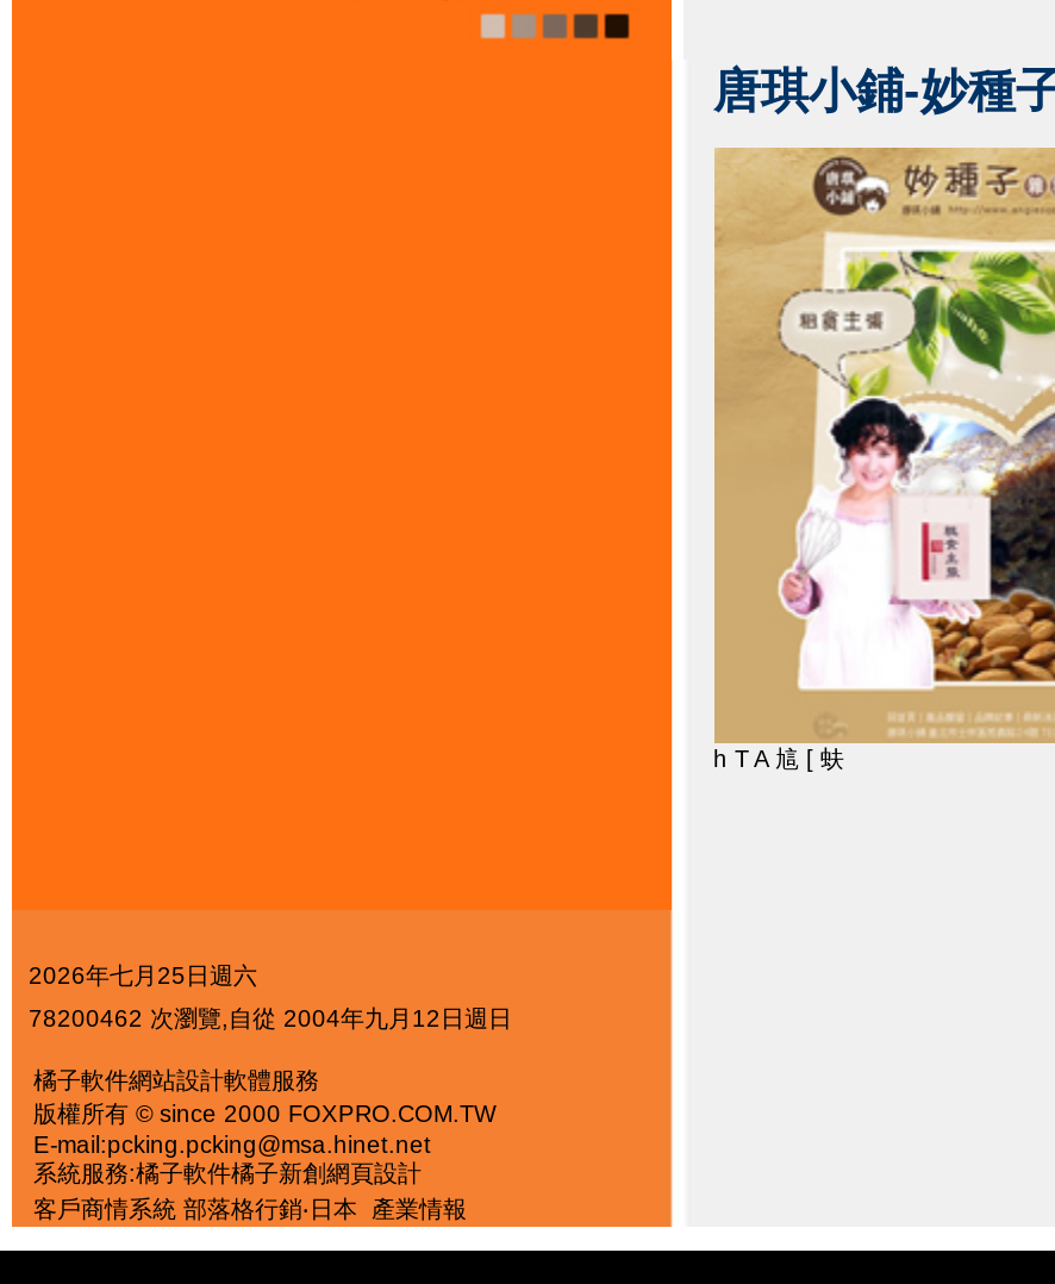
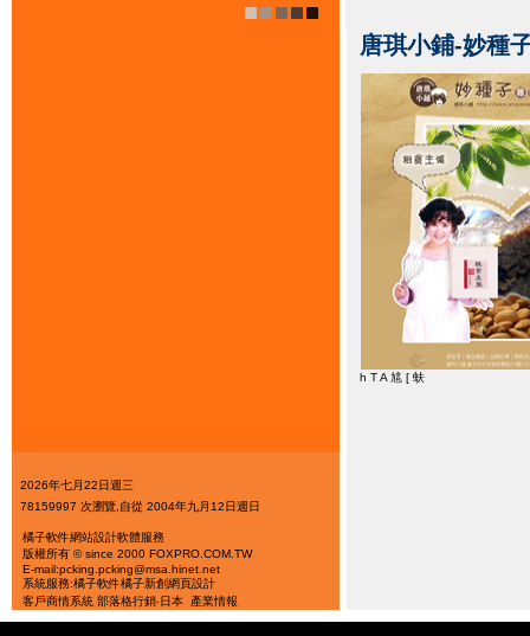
- 2026年七月25日週六
+ 2026年七月22日週三

- 78200462 次瀏覽,自從 2004年九月12日週日
+ 78159997 次瀏覽,自從 2004年九月12日週日
